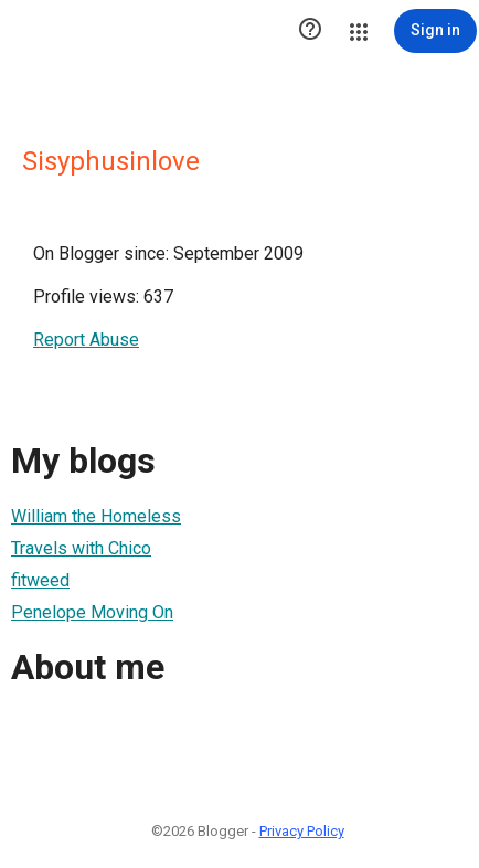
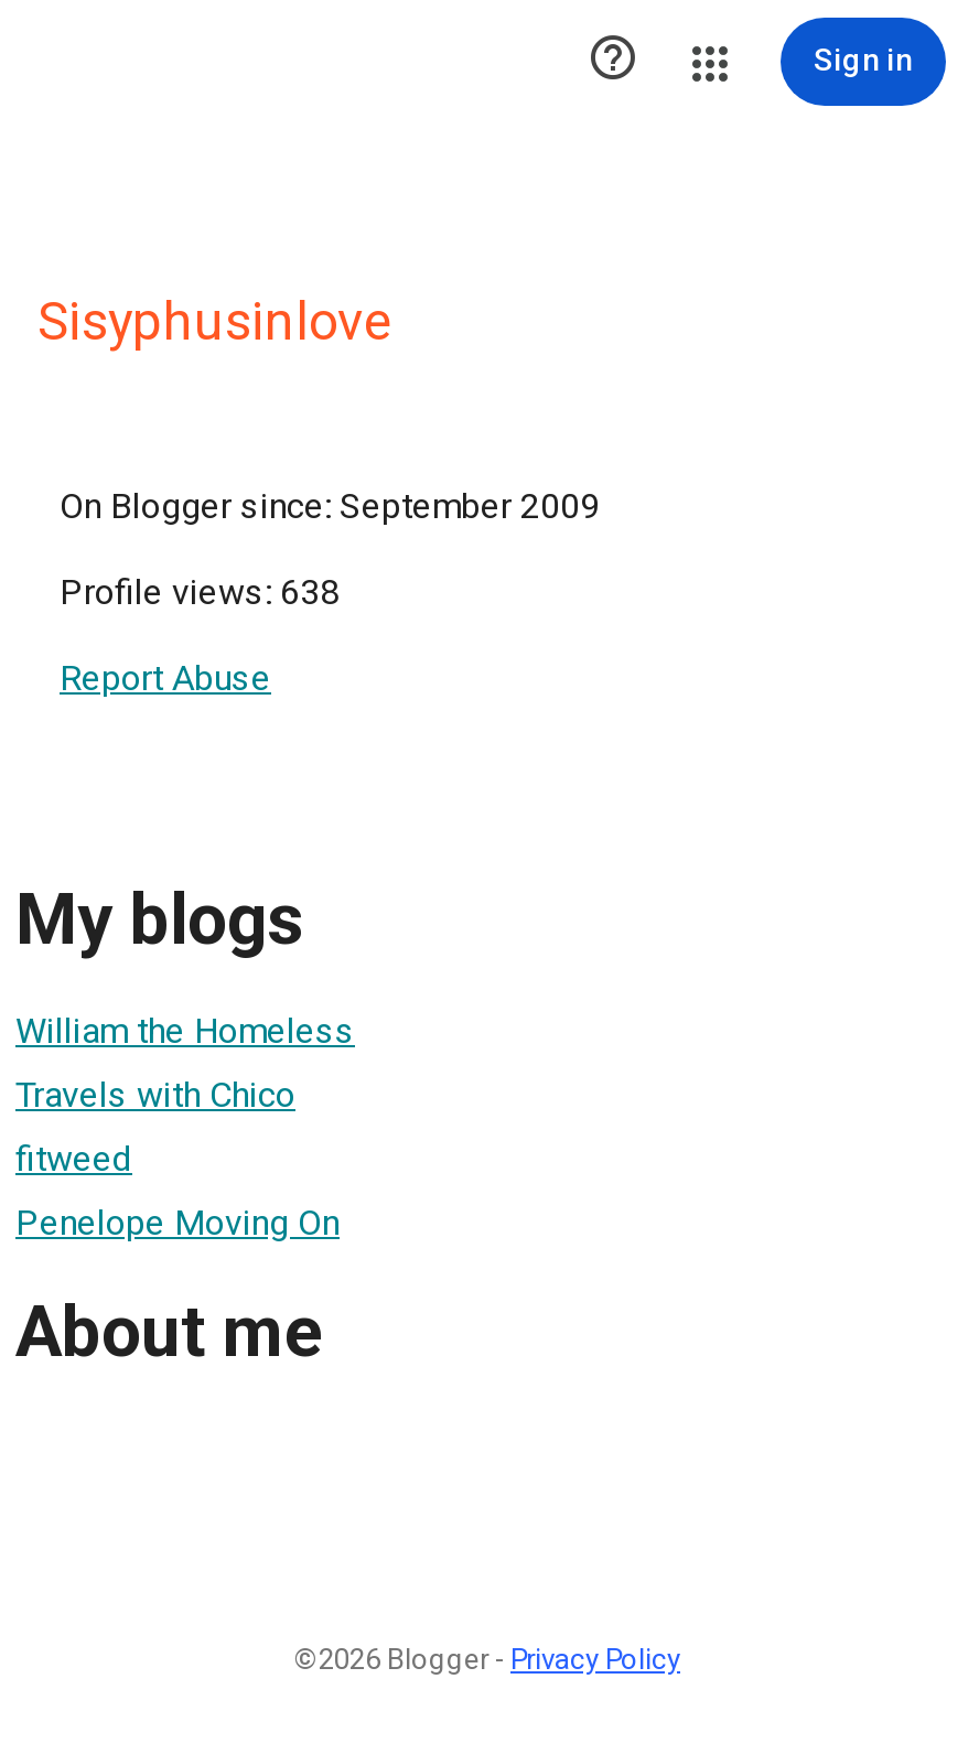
- Profile views: 637
+ Profile views: 638
